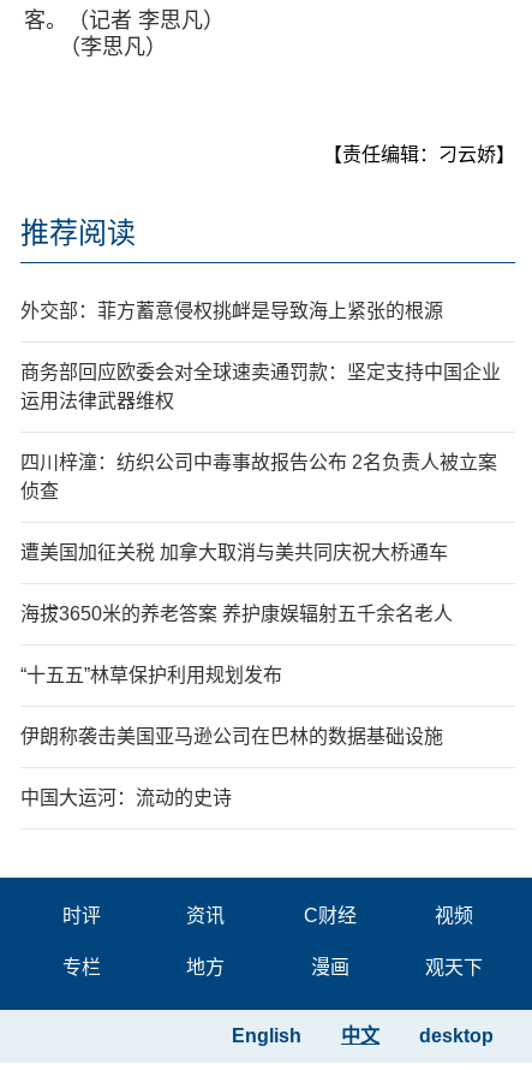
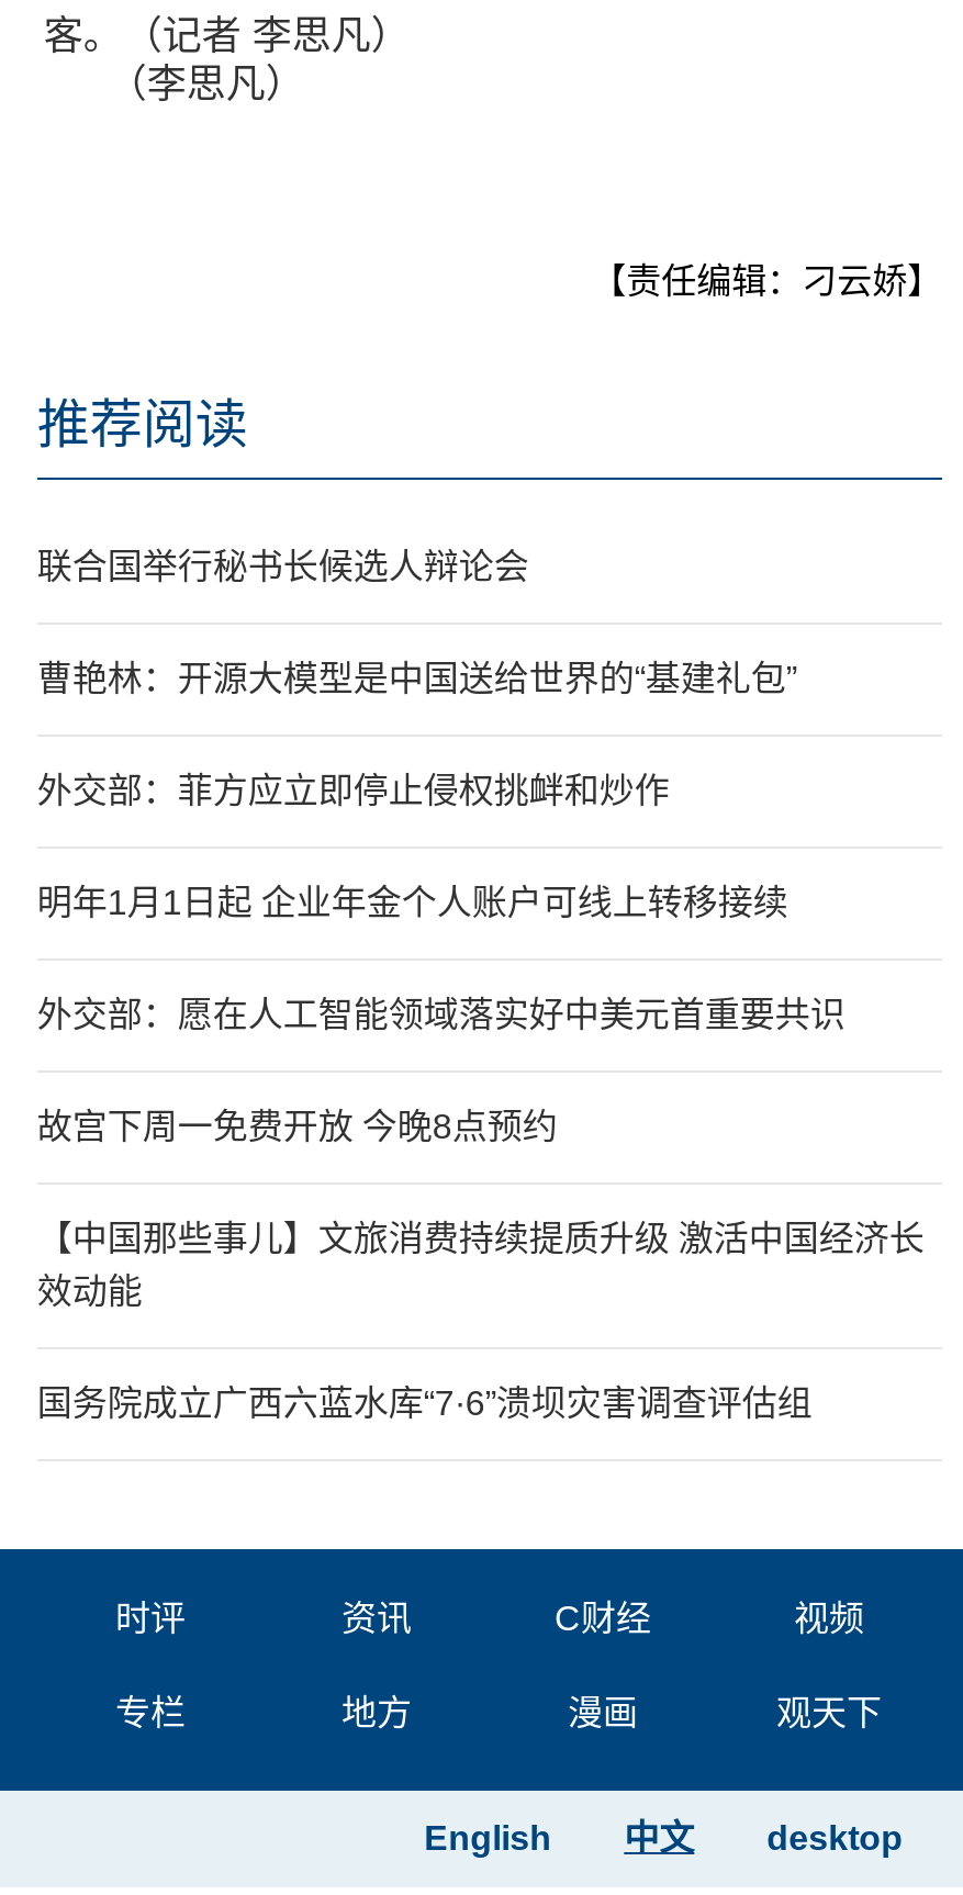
- 外交部：菲方蓄意侵权挑衅是导致海上紧张的根源
+ 联合国举行秘书长候选人辩论会

- 商务部回应欧委会对全球速卖通罚款：坚定支持中国企业
- 运用法律武器维权
+ 曹艳林：开源大模型是中国送给世界的“基建礼包”

- 四川梓潼：纺织公司中毒事故报告公布 2名负责人被立案
- 侦查
+ 外交部：菲方应立即停止侵权挑衅和炒作

- 遭美国加征关税 加拿大取消与美共同庆祝大桥通车
+ 明年1月1日起 企业年金个人账户可线上转移接续

- 海拔3650米的养老答案 养护康娱辐射五千余名老人
+ 外交部：愿在人工智能领域落实好中美元首重要共识

- “十五五”林草保护利用规划发布
+ 故宫下周一免费开放 今晚8点预约

- 伊朗称袭击美国亚马逊公司在巴林的数据基础设施
+ 【中国那些事儿】文旅消费持续提质升级 激活中国经济长
+ 效动能

- 中国大运河：流动的史诗
+ 国务院成立广西六蓝水库“7·6”溃坝灾害调查评估组
